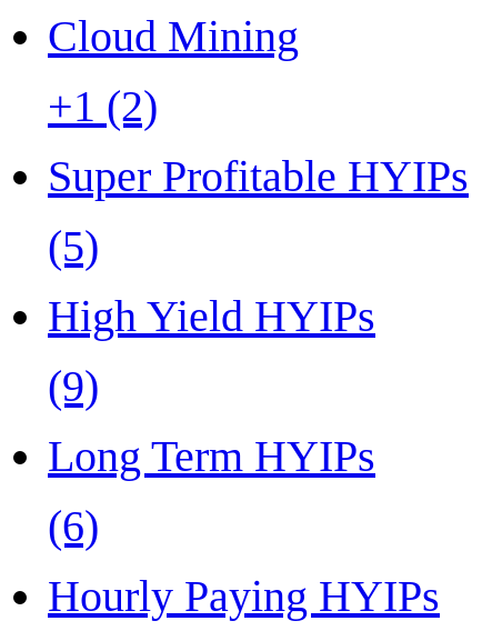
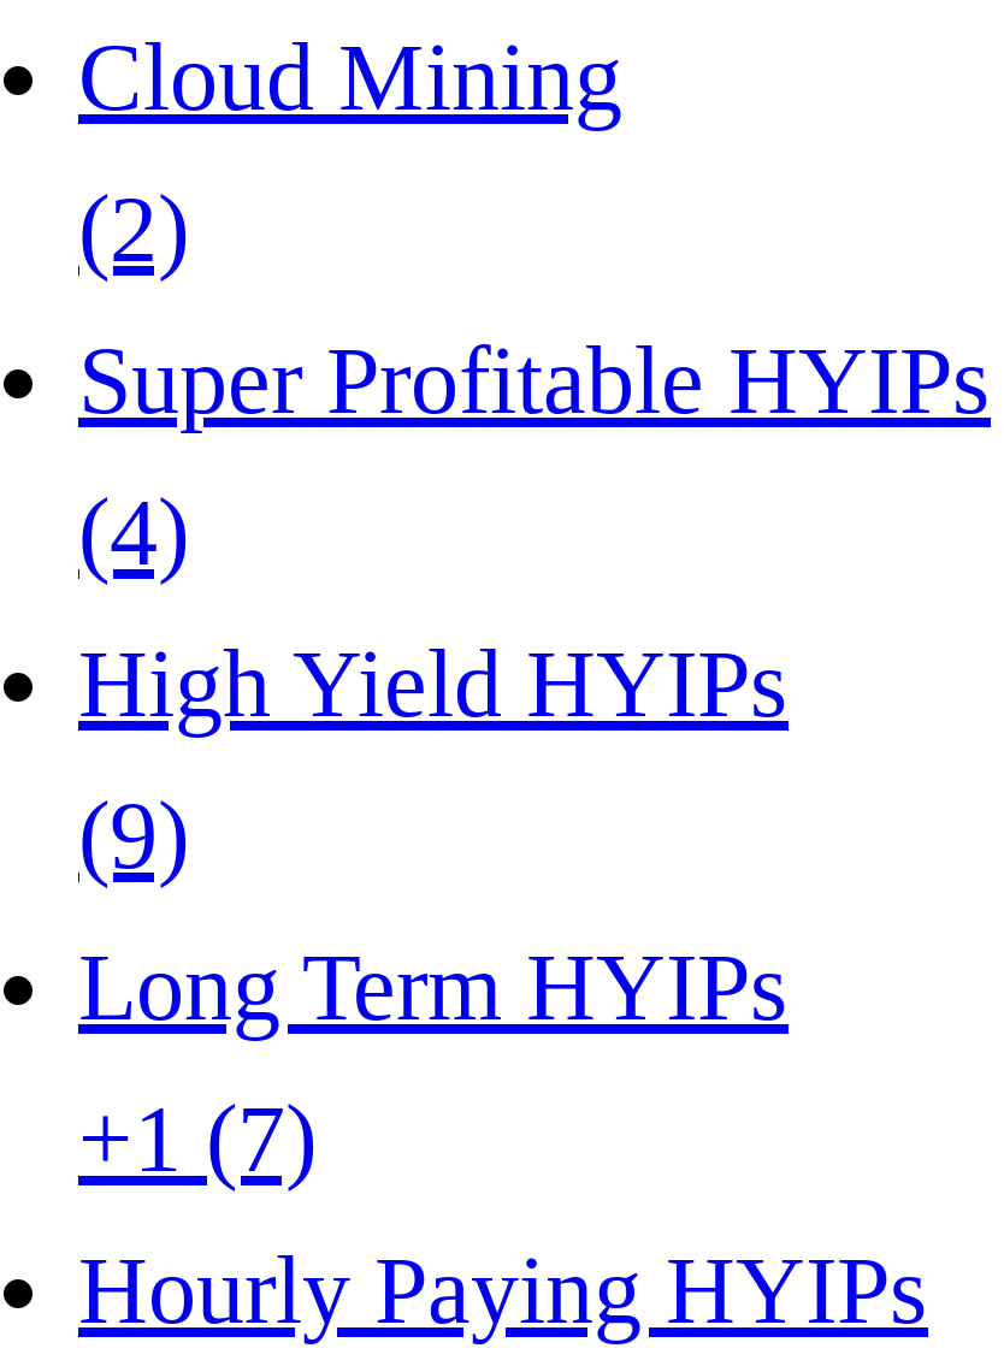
- +1 (2)
+ (2)

- (5)
+ (4)

- (6)
+ +1 (7)
